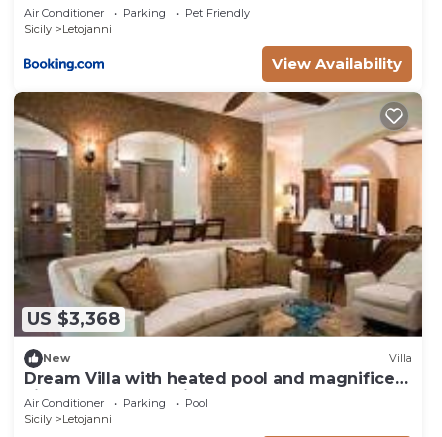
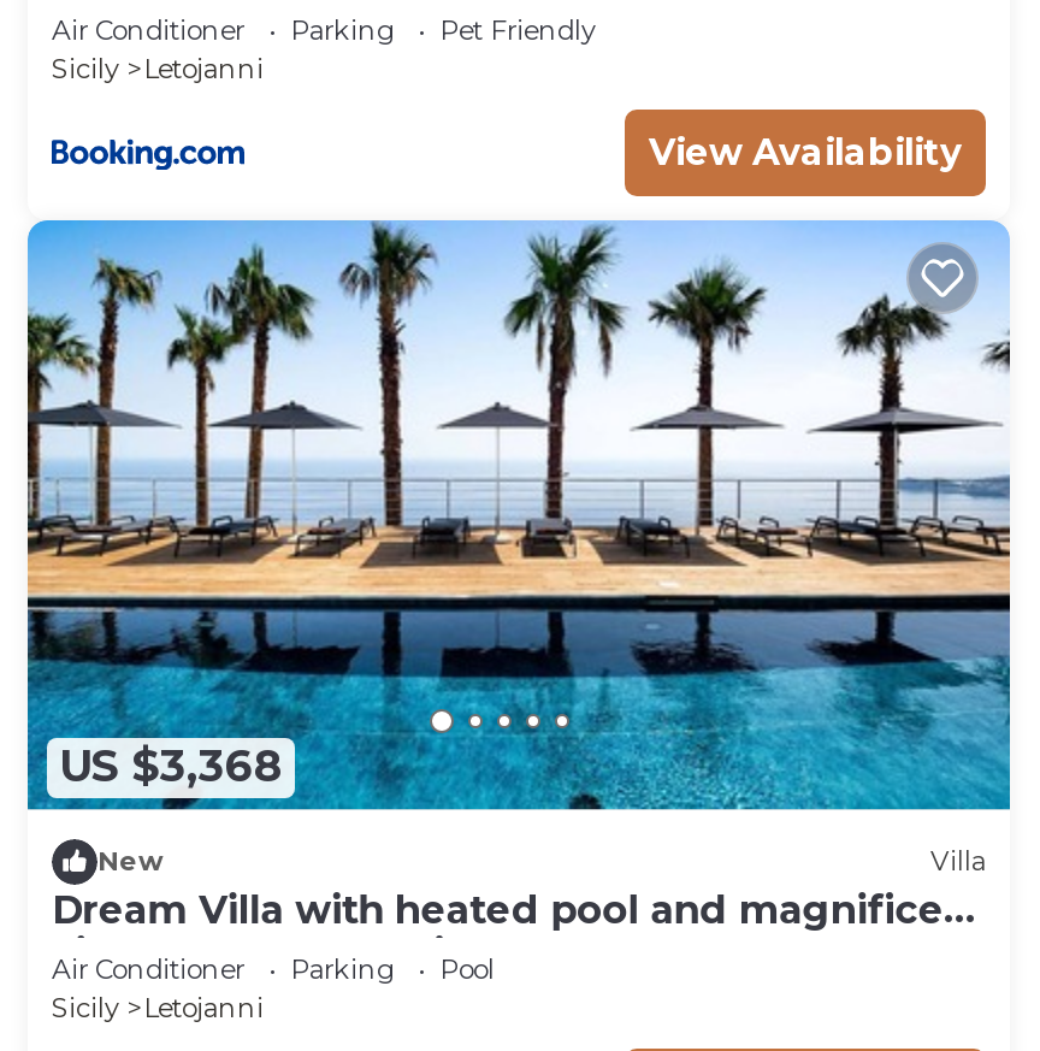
- [image]
+ [image]
